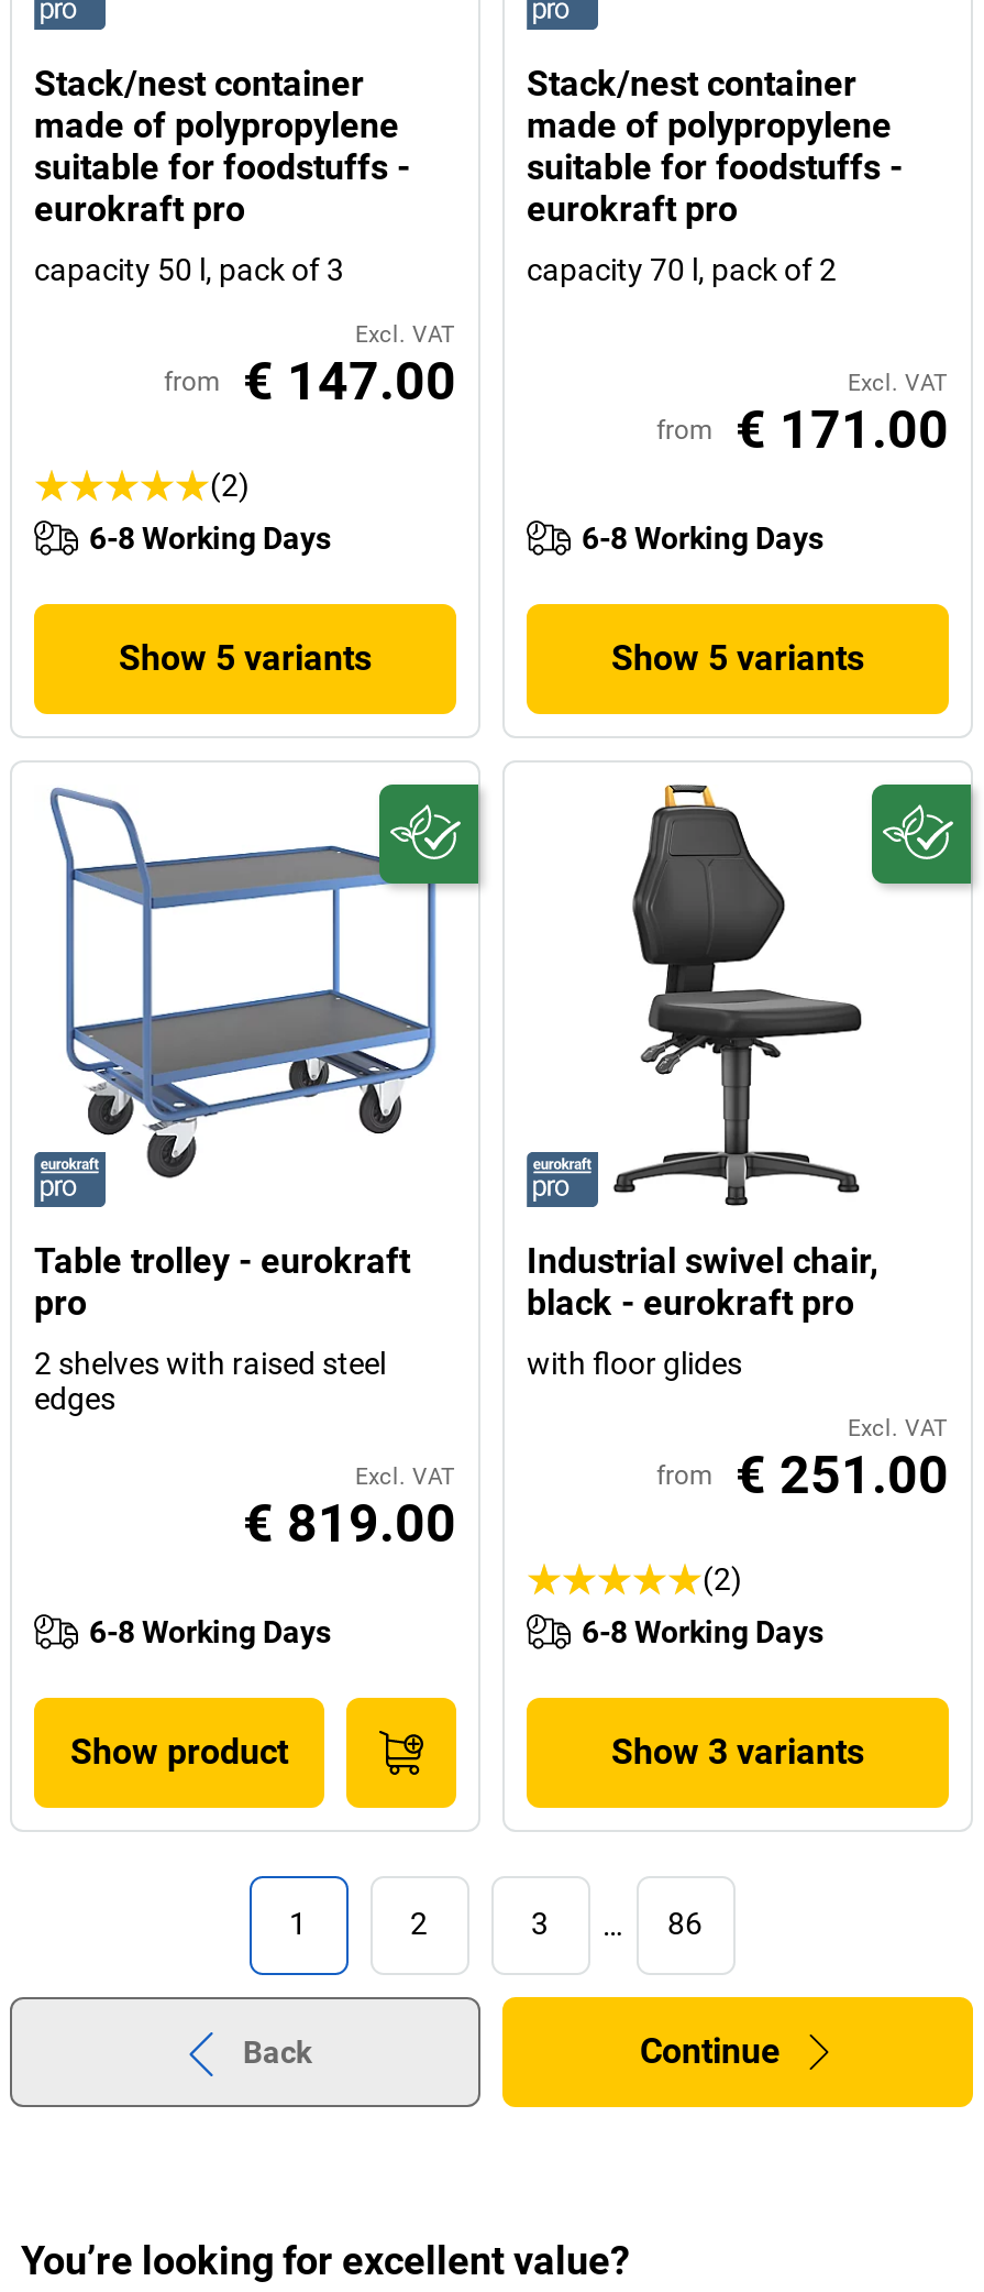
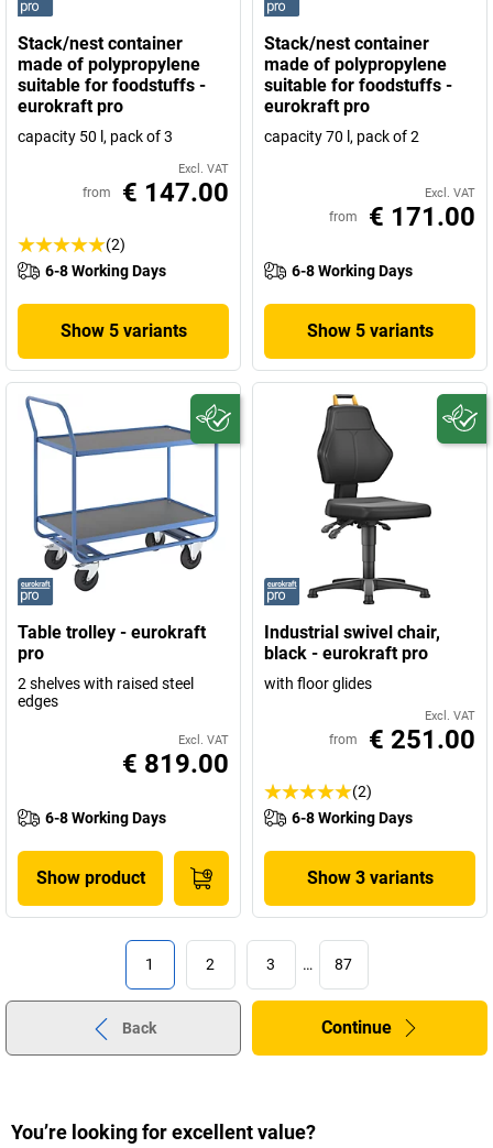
- 86
+ 87
